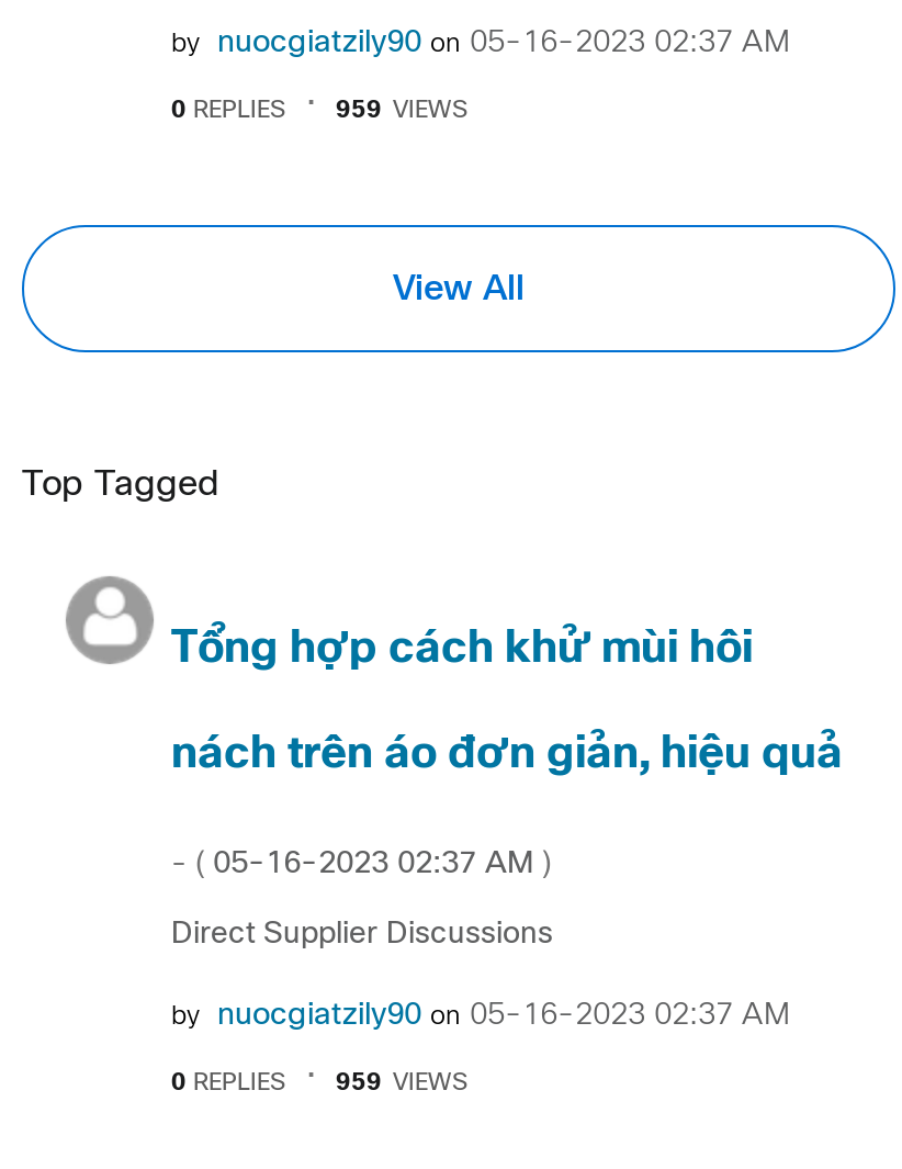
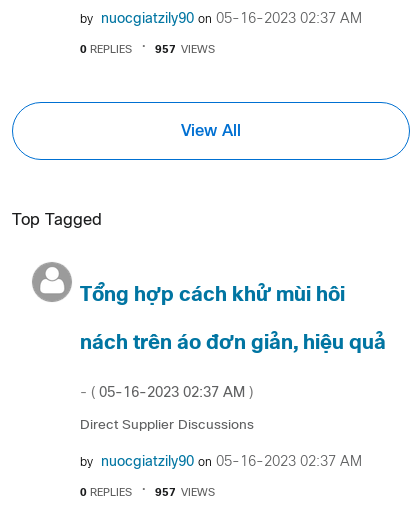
- 959 VIEWS
+ 957 VIEWS

- 959 VIEWS
+ 957 VIEWS
